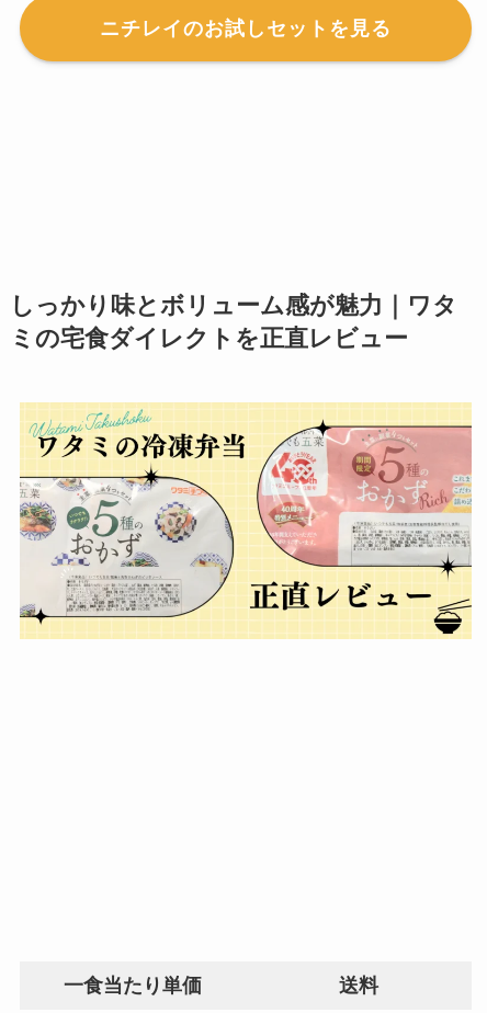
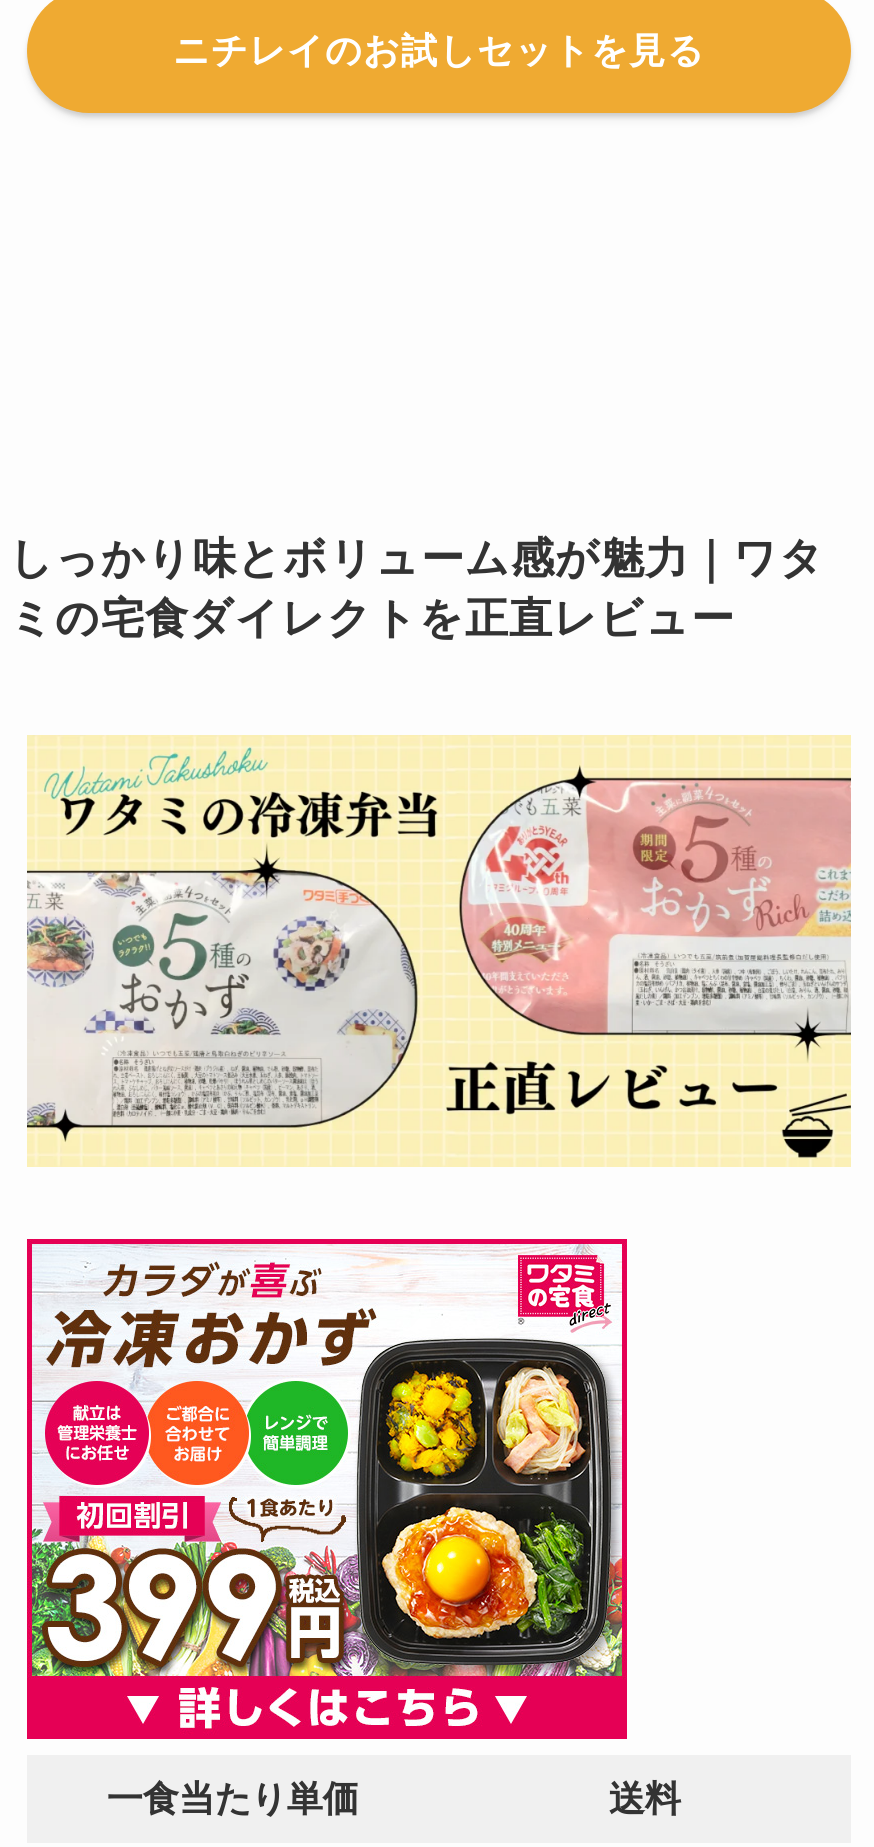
+ [image]
